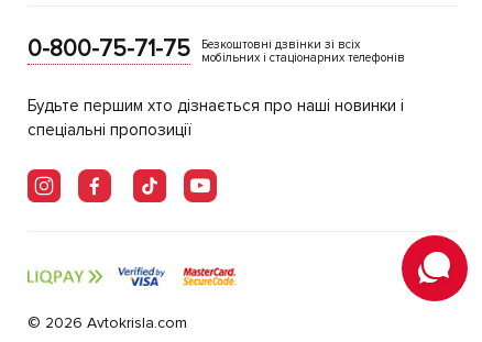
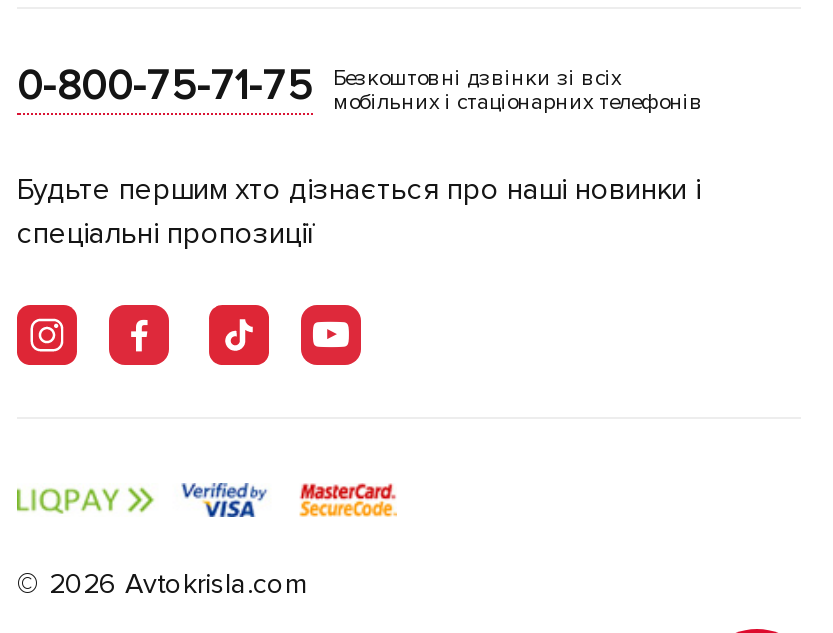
- [image]
